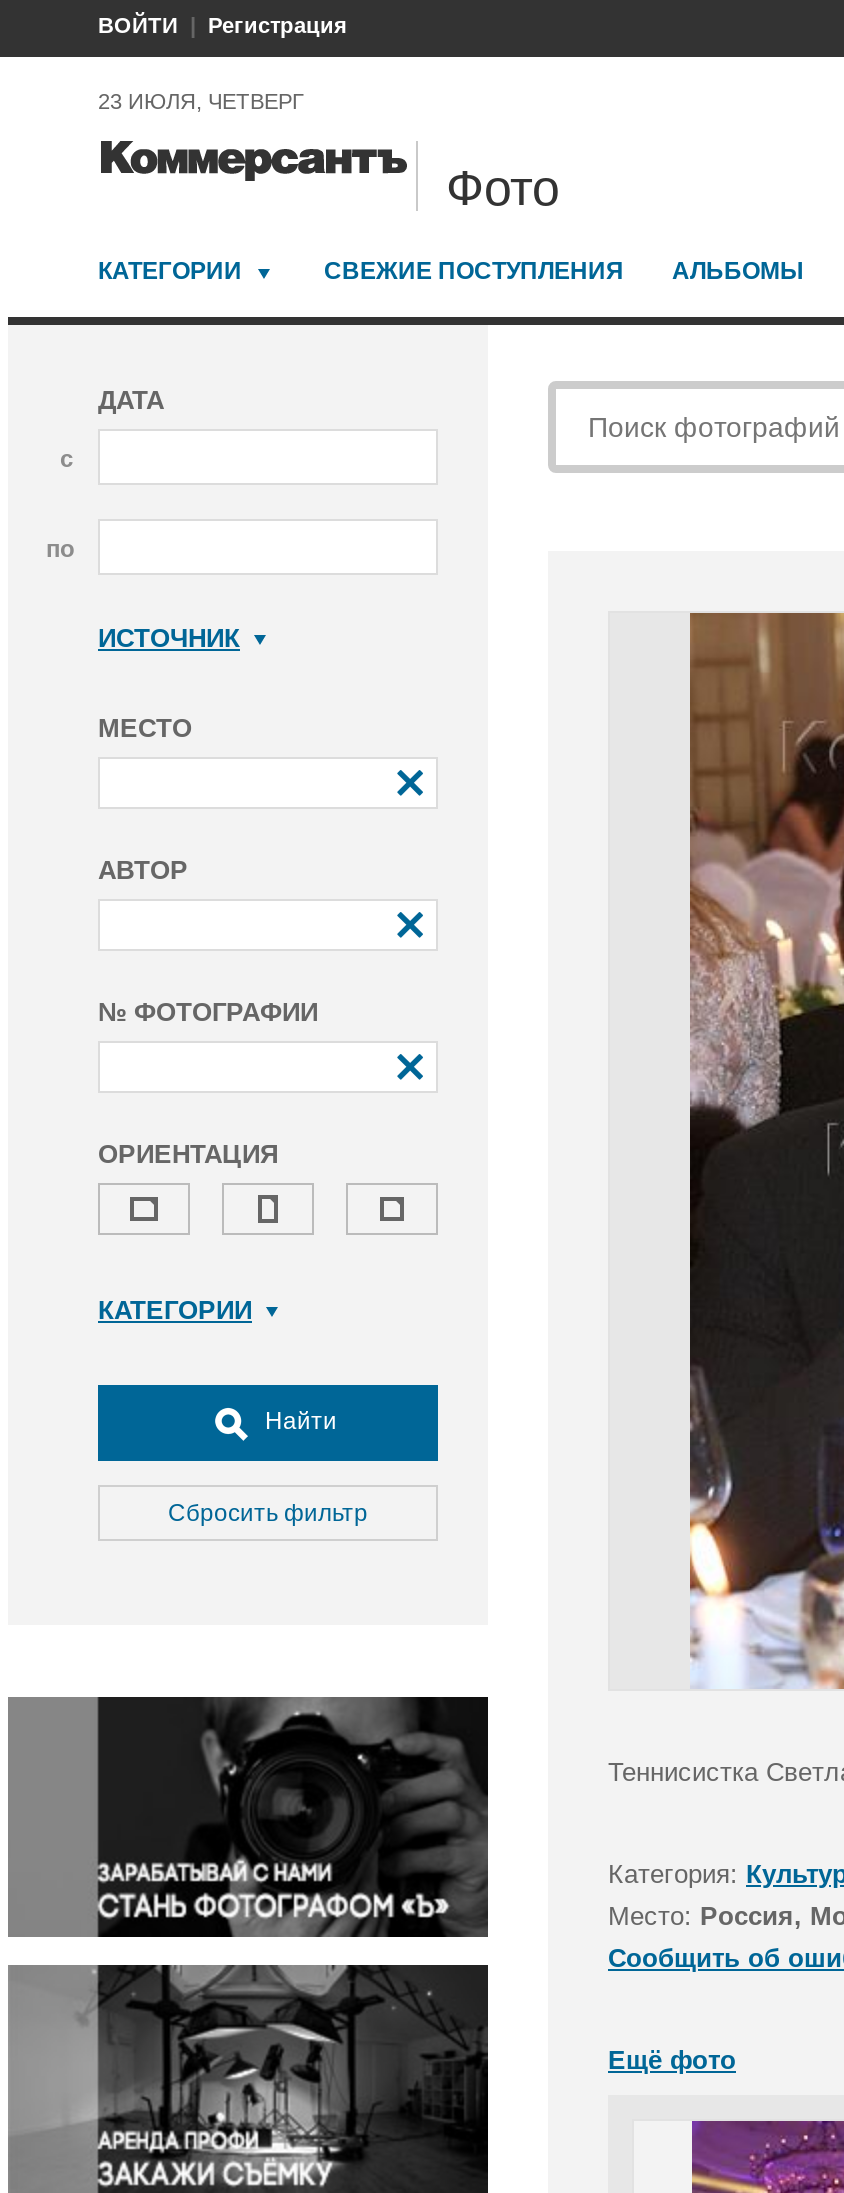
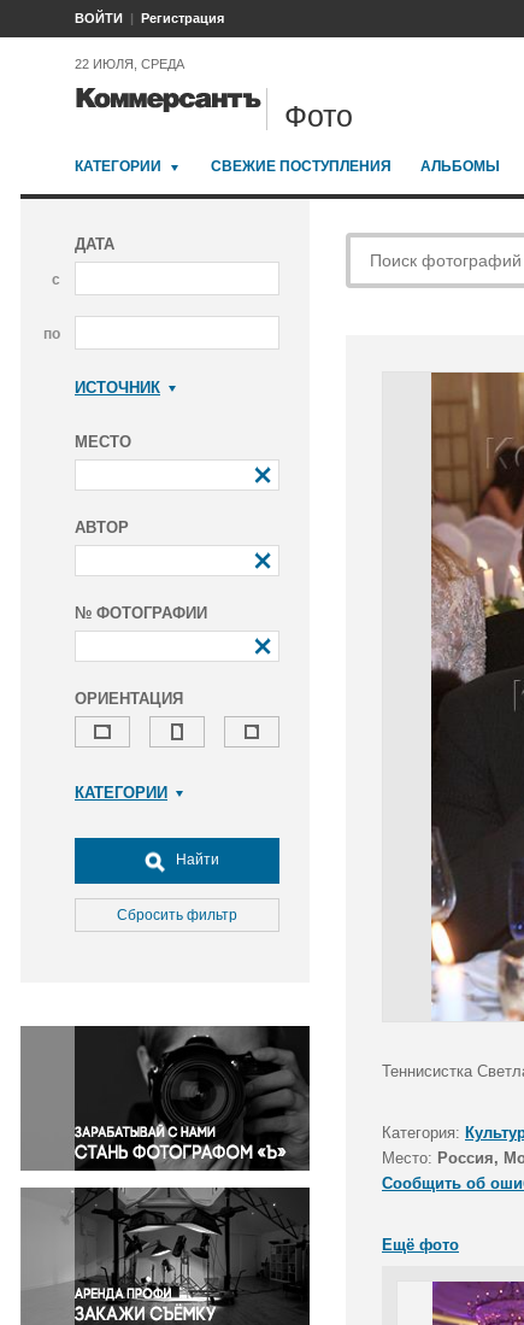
- 23 ИЮЛЯ, ЧЕТВЕРГ
+ 22 ИЮЛЯ, СРЕДА
